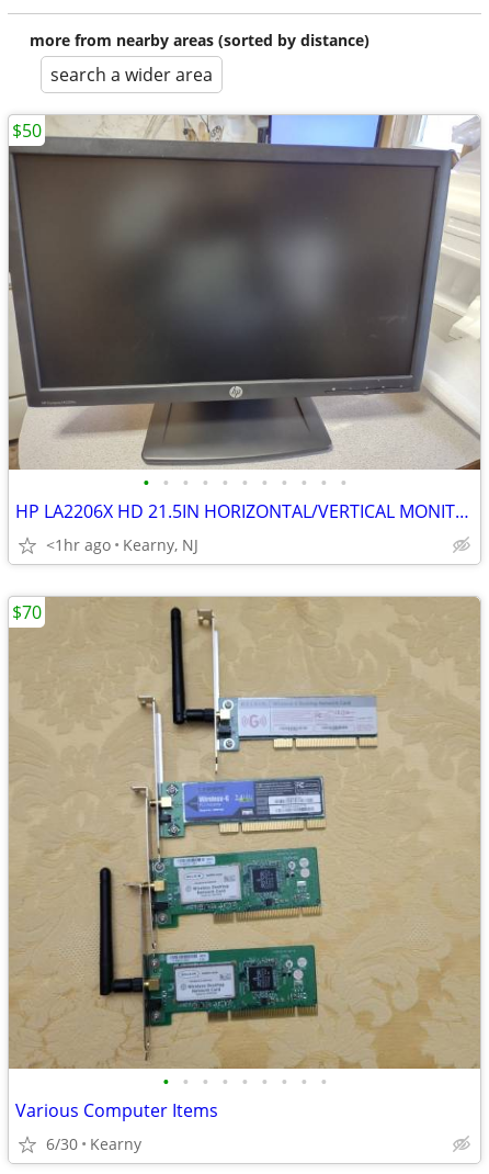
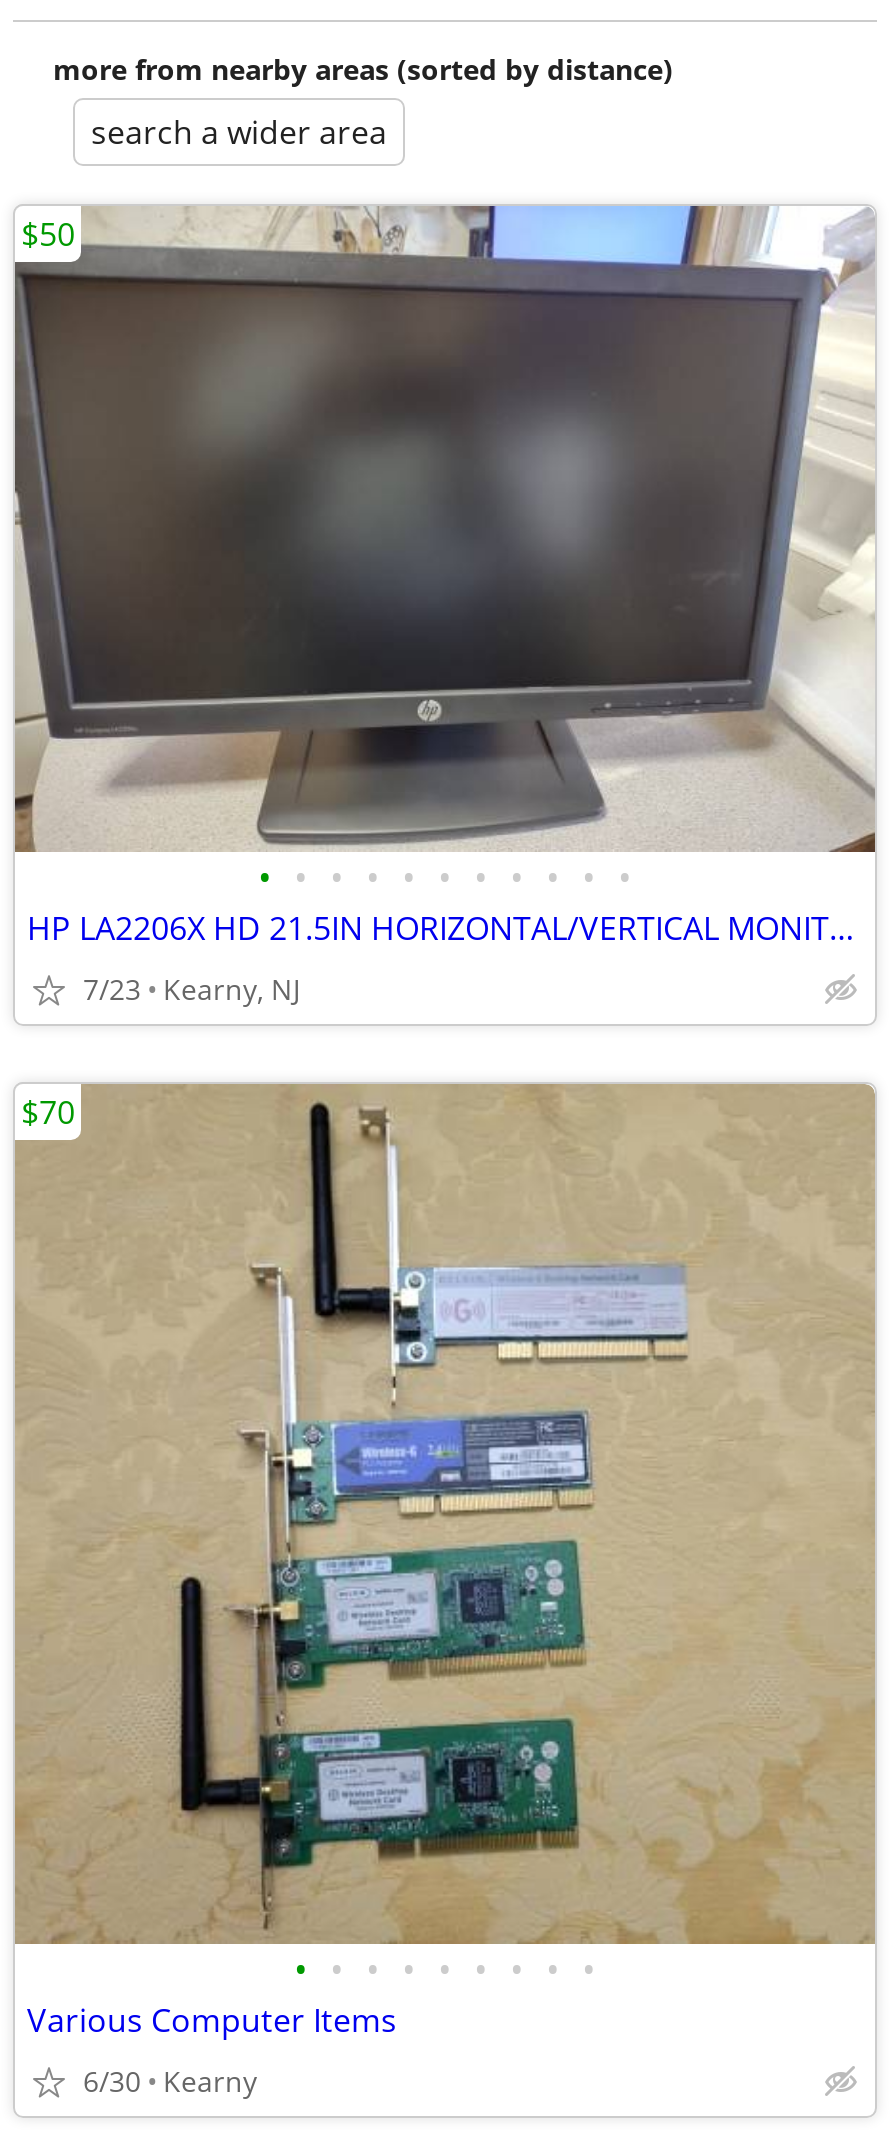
- <1hr ago Kearny, NJ
+ 7/23 Kearny, NJ
